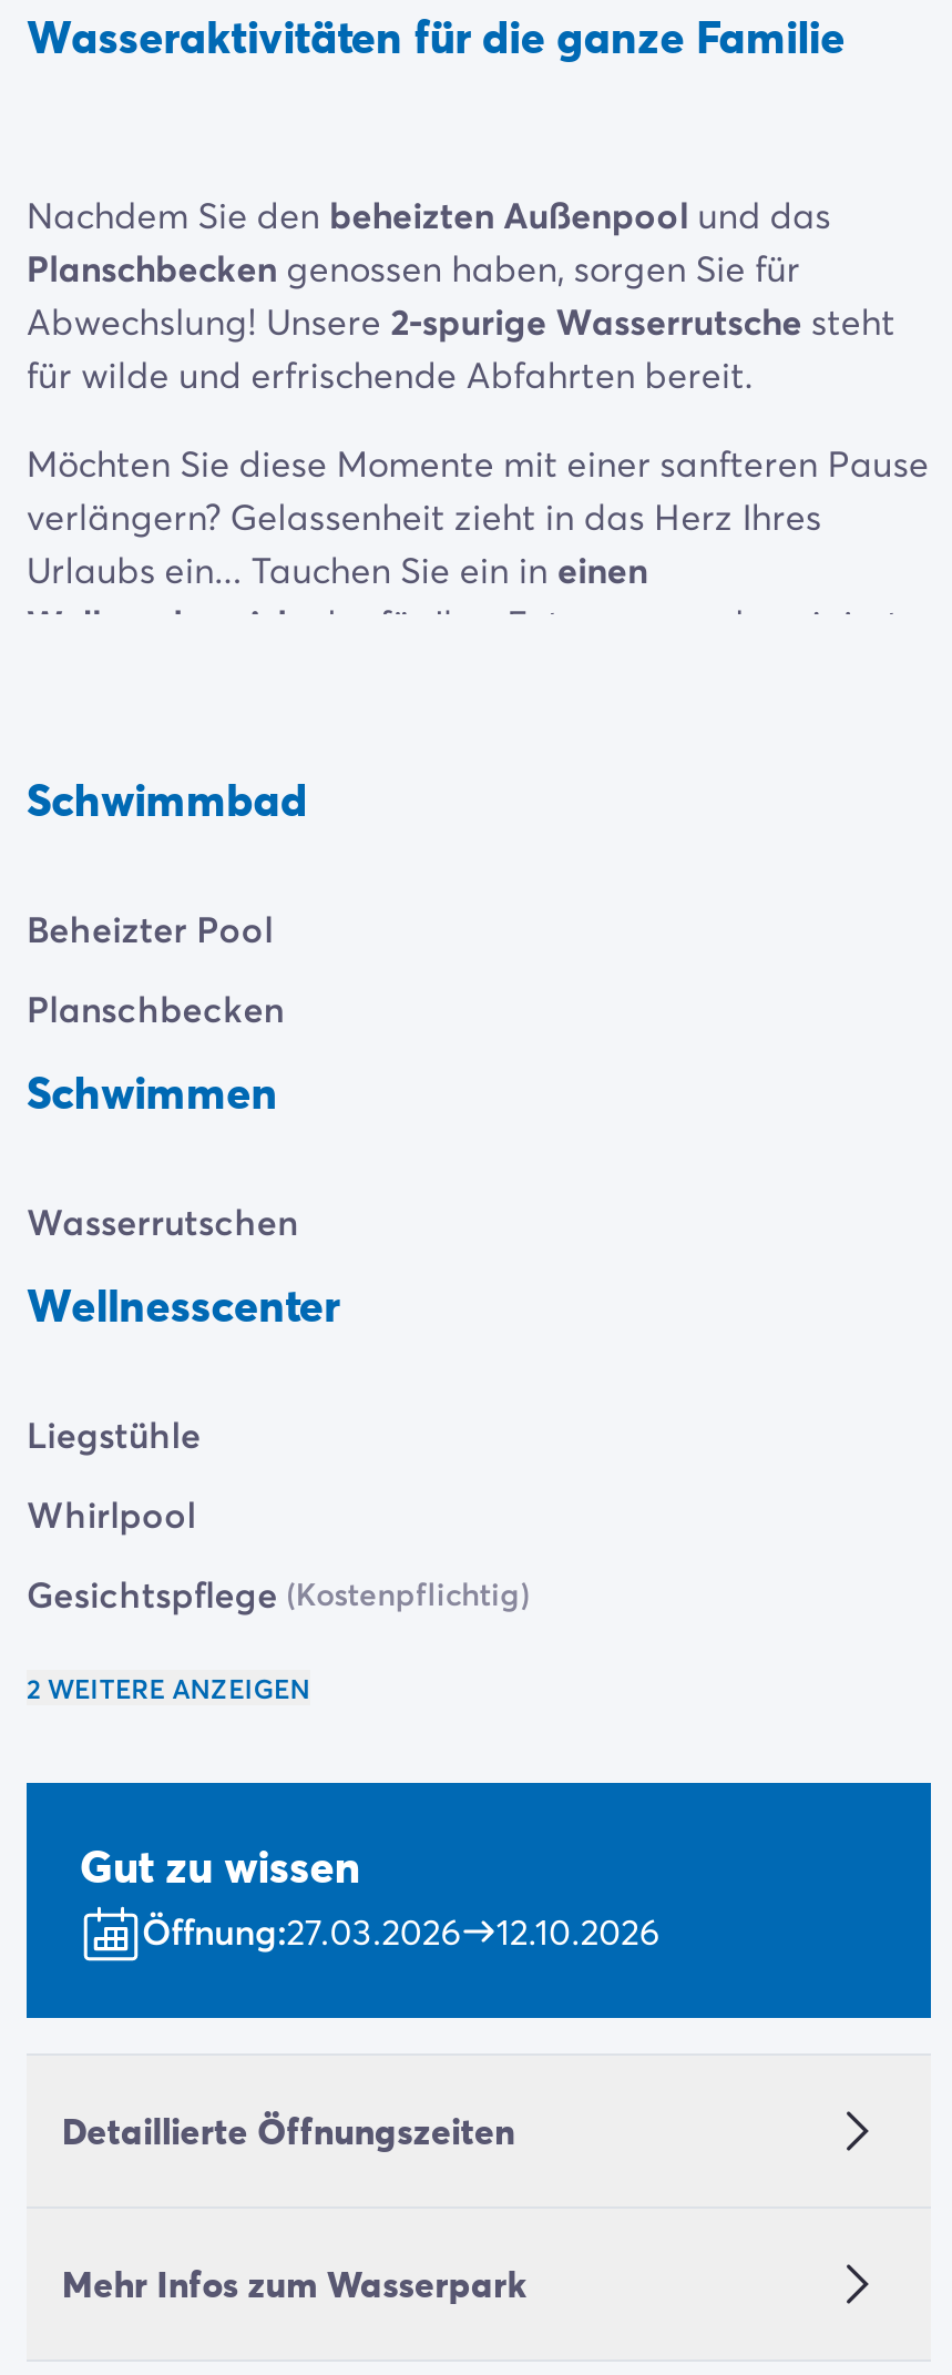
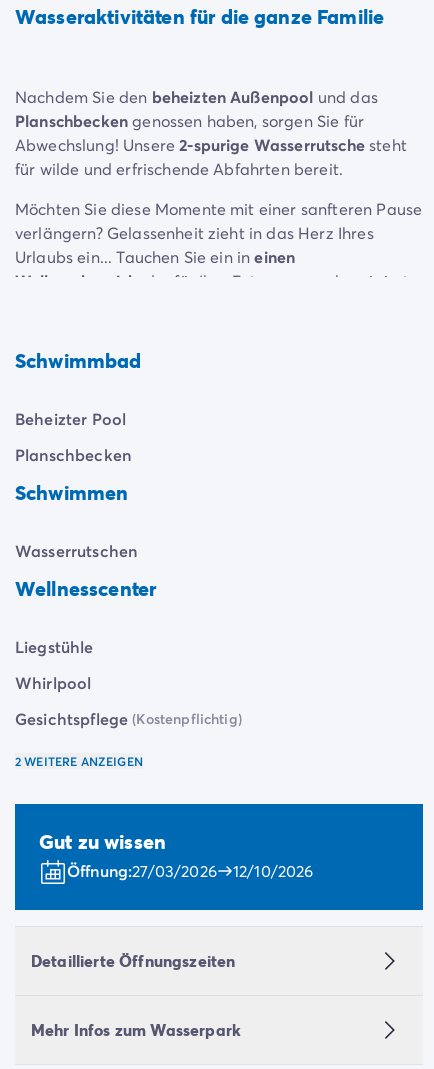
- Öffnung:27.03.2026
+ Öffnung:27/03/2026

- 12.10.2026
+ 12/10/2026
